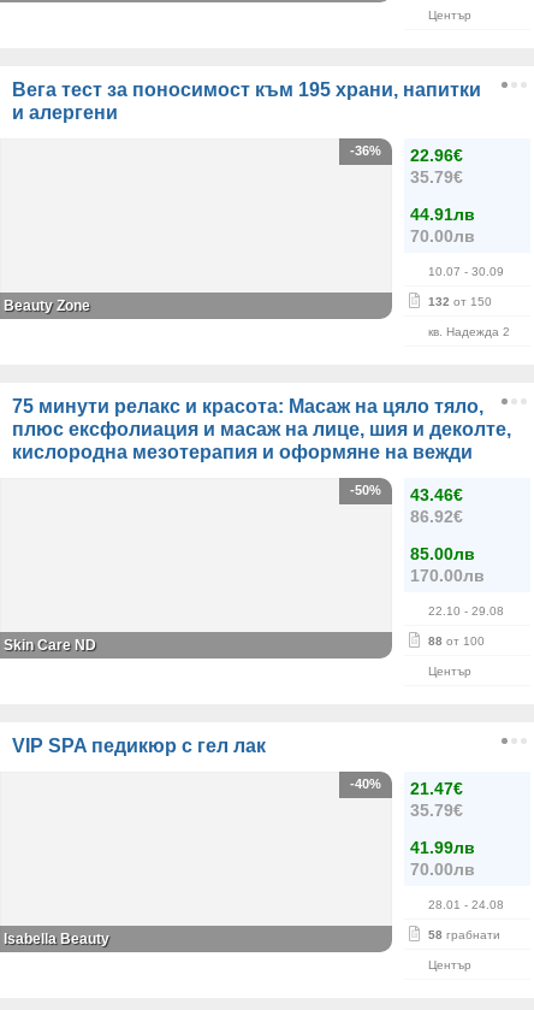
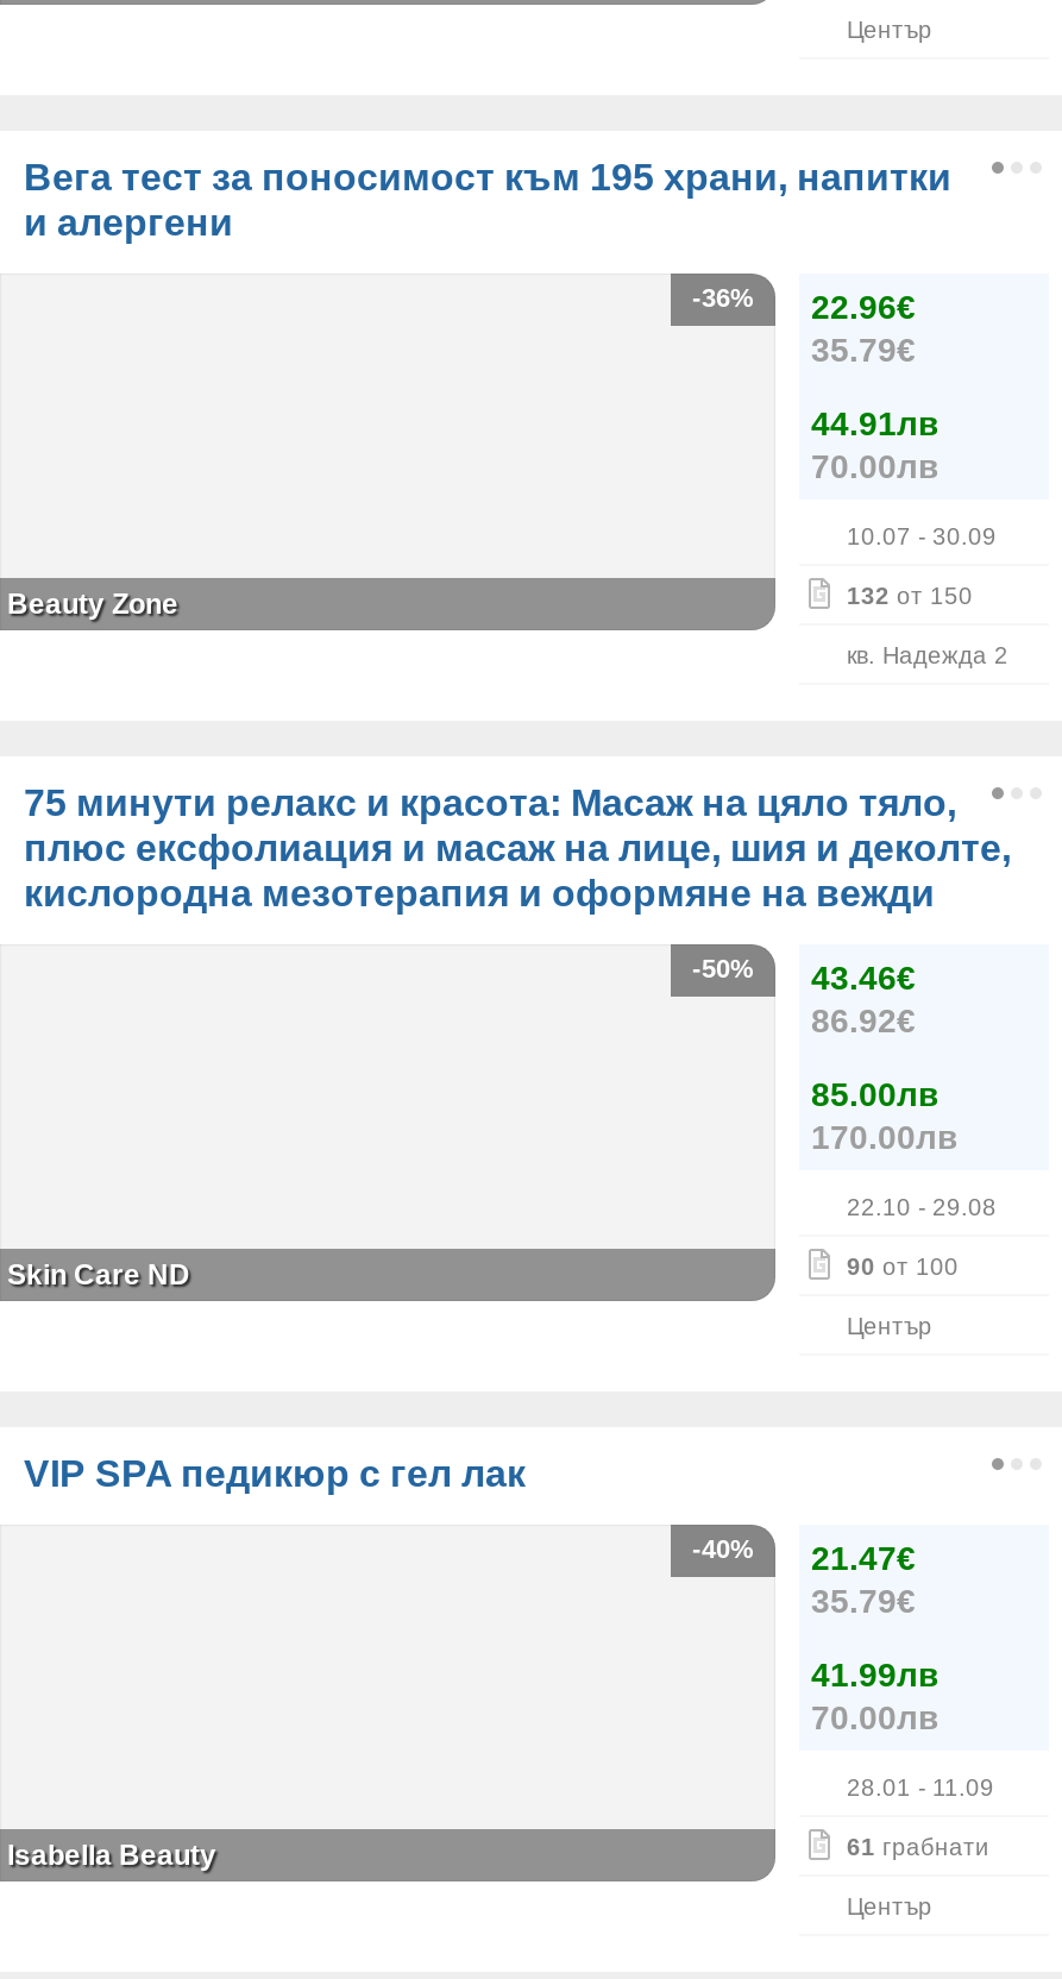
- 88 от 100
+ 90 от 100

- 28.01 - 24.08
+ 28.01 - 11.09

- 58 грабнати
+ 61 грабнати
